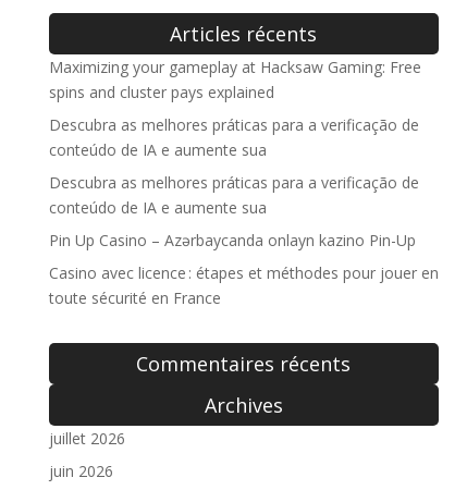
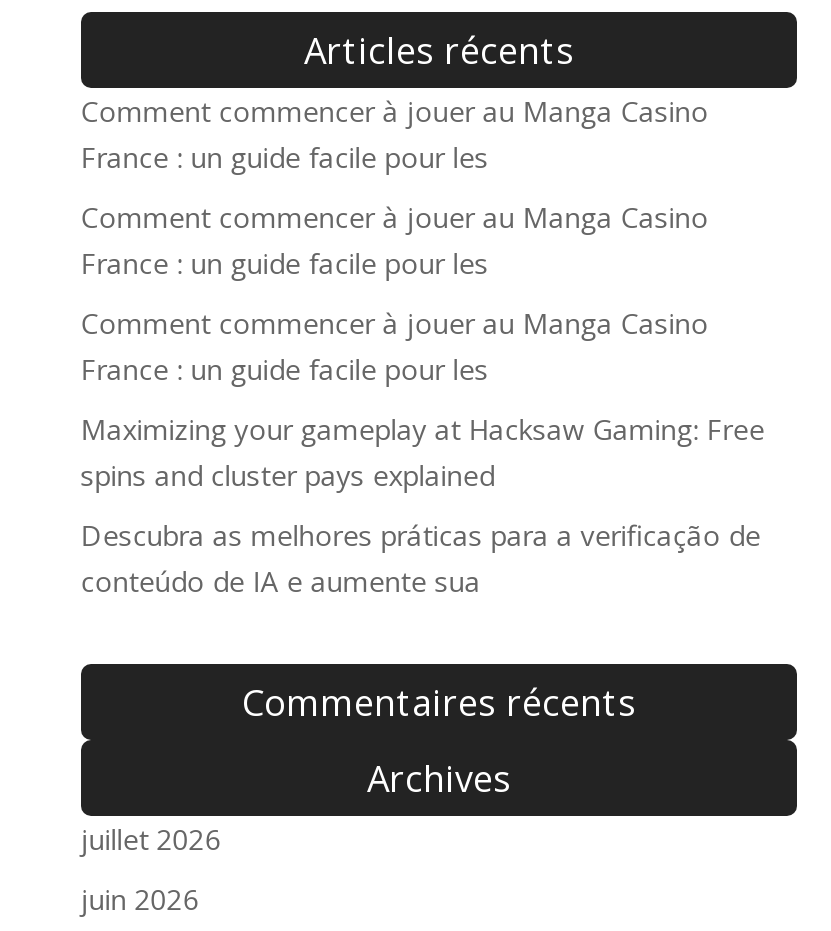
+ Comment commencer à jouer au Manga Casino
+ France : un guide facile pour les
+ Comment commencer à jouer au Manga Casino
+ France : un guide facile pour les
+ Comment commencer à jouer au Manga Casino
+ France : un guide facile pour les

moved down: Maximizing your gameplay at Hacksaw Gaming: Free | spins and cluster pays explained | Descubra as melhores práticas para a verificação de | conteúdo de IA e aumente sua

- Descubra as melhores práticas para a verificação de
- conteúdo de IA e aumente sua
- Pin Up Casino – Azərbaycanda onlayn kazino Pin-Up
- Casino avec licence : étapes et méthodes pour jouer en
- toute sécurité en France
